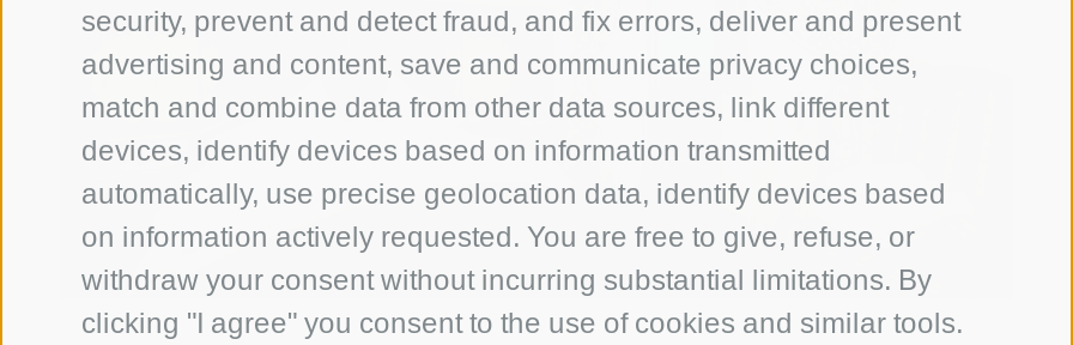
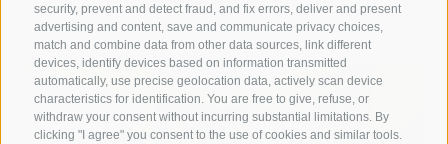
- automatically, use precise geolocation data, identify devices based
- on information actively requested. You are free to give, refuse, or
+ automatically, use precise geolocation data, actively scan device
+ characteristics for identification. You are free to give, refuse, or
